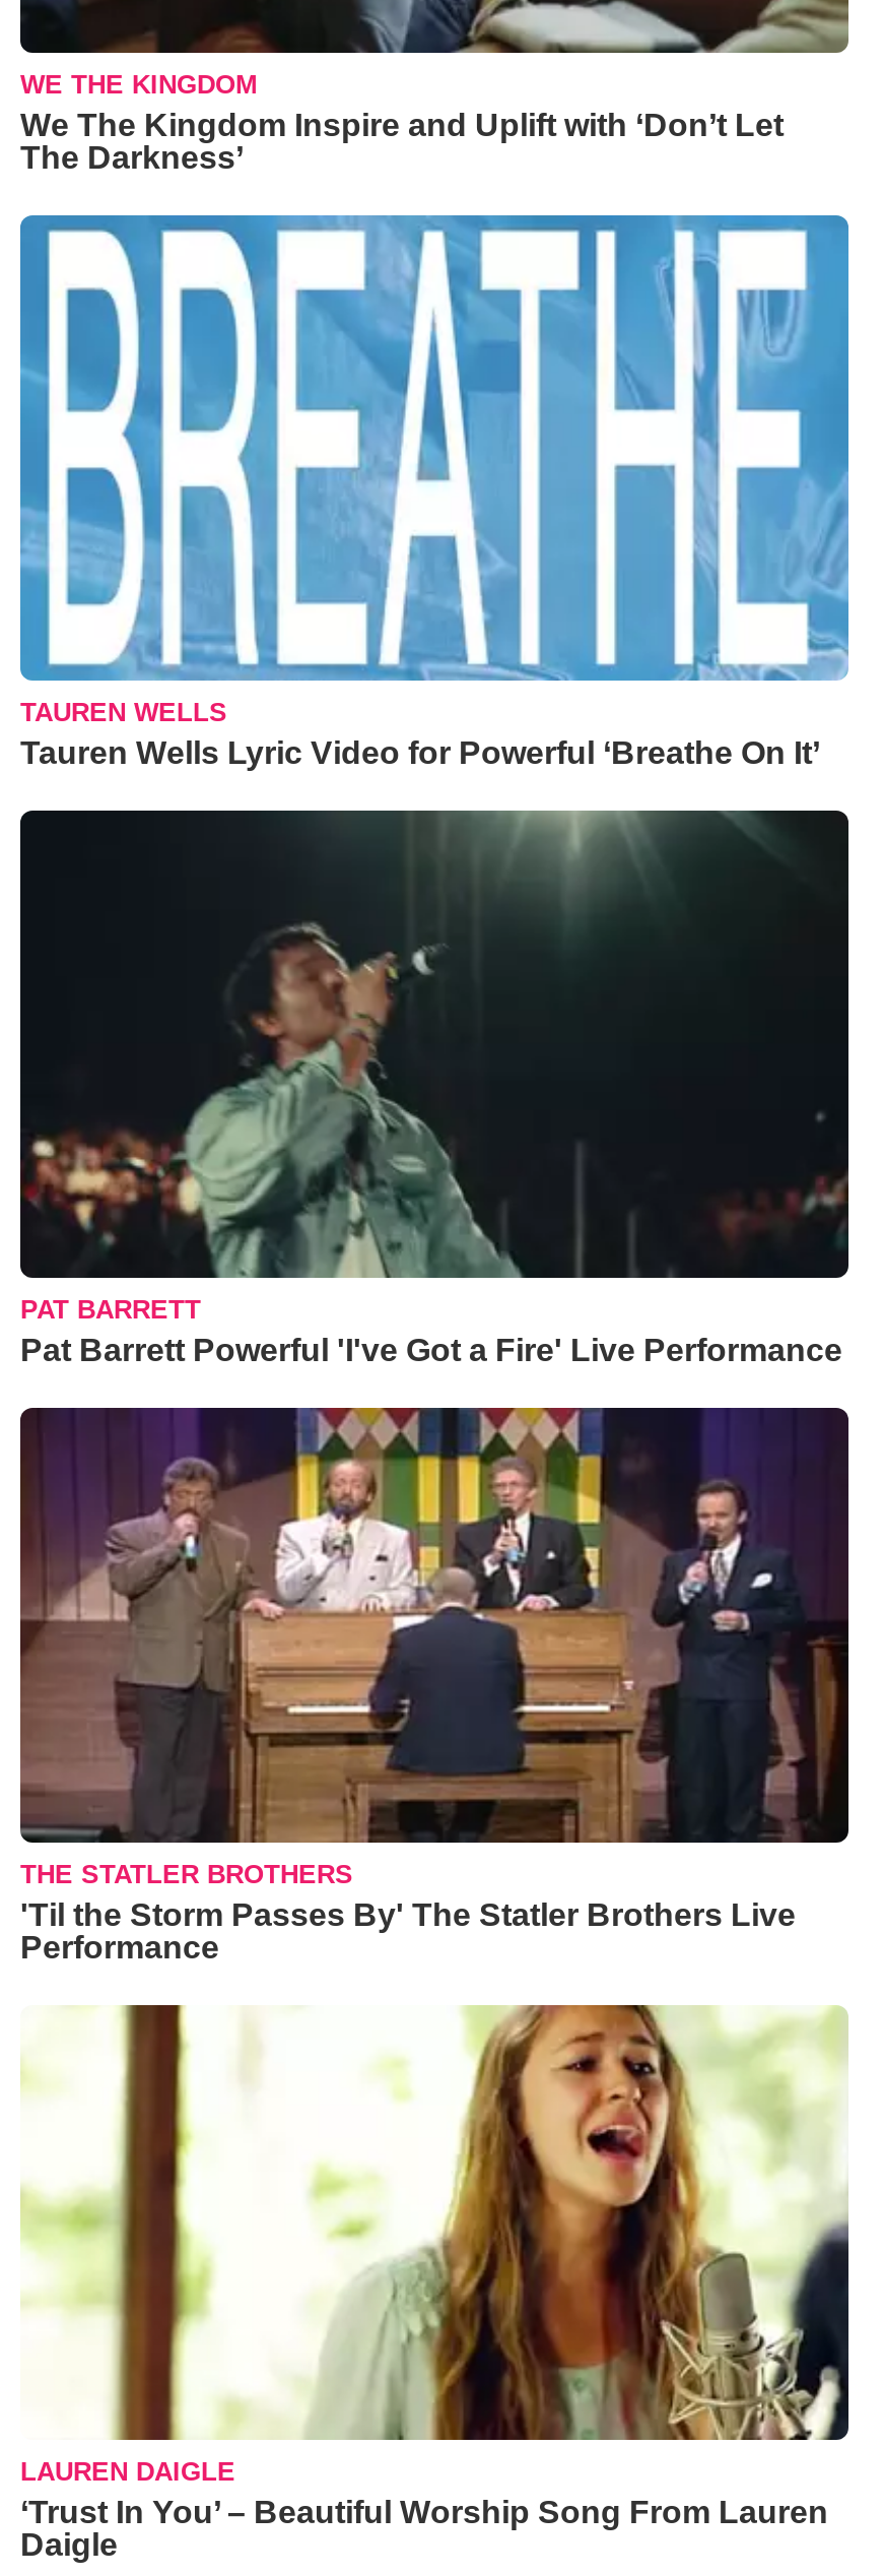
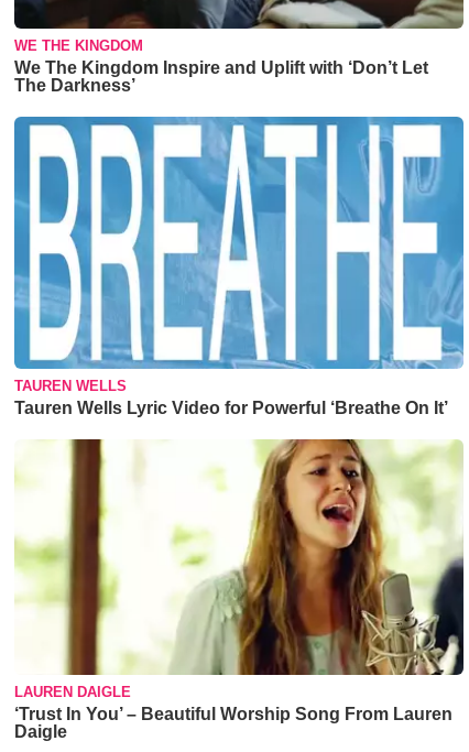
- [image]
- PAT BARRETT
- Pat Barrett Powerful 'I've Got a Fire' Live Performance

- [image]
- THE STATLER BROTHERS
- 'Til the Storm Passes By' The Statler Brothers Live
- Performance
